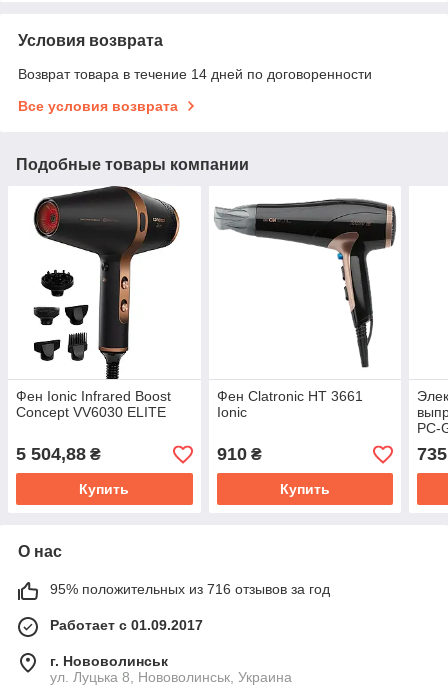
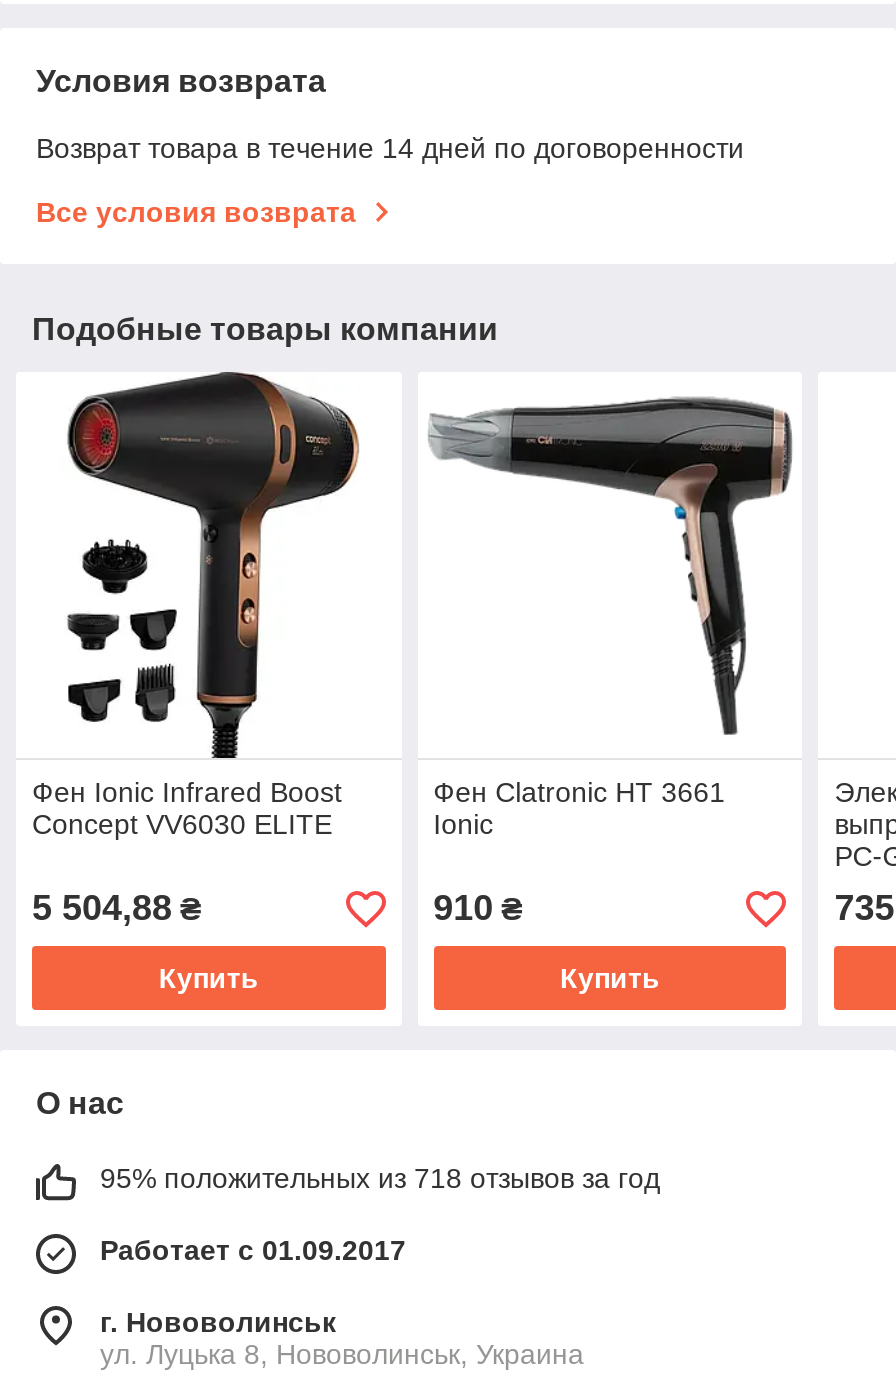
- 95% положительных из 716 отзывов за год
+ 95% положительных из 718 отзывов за год
